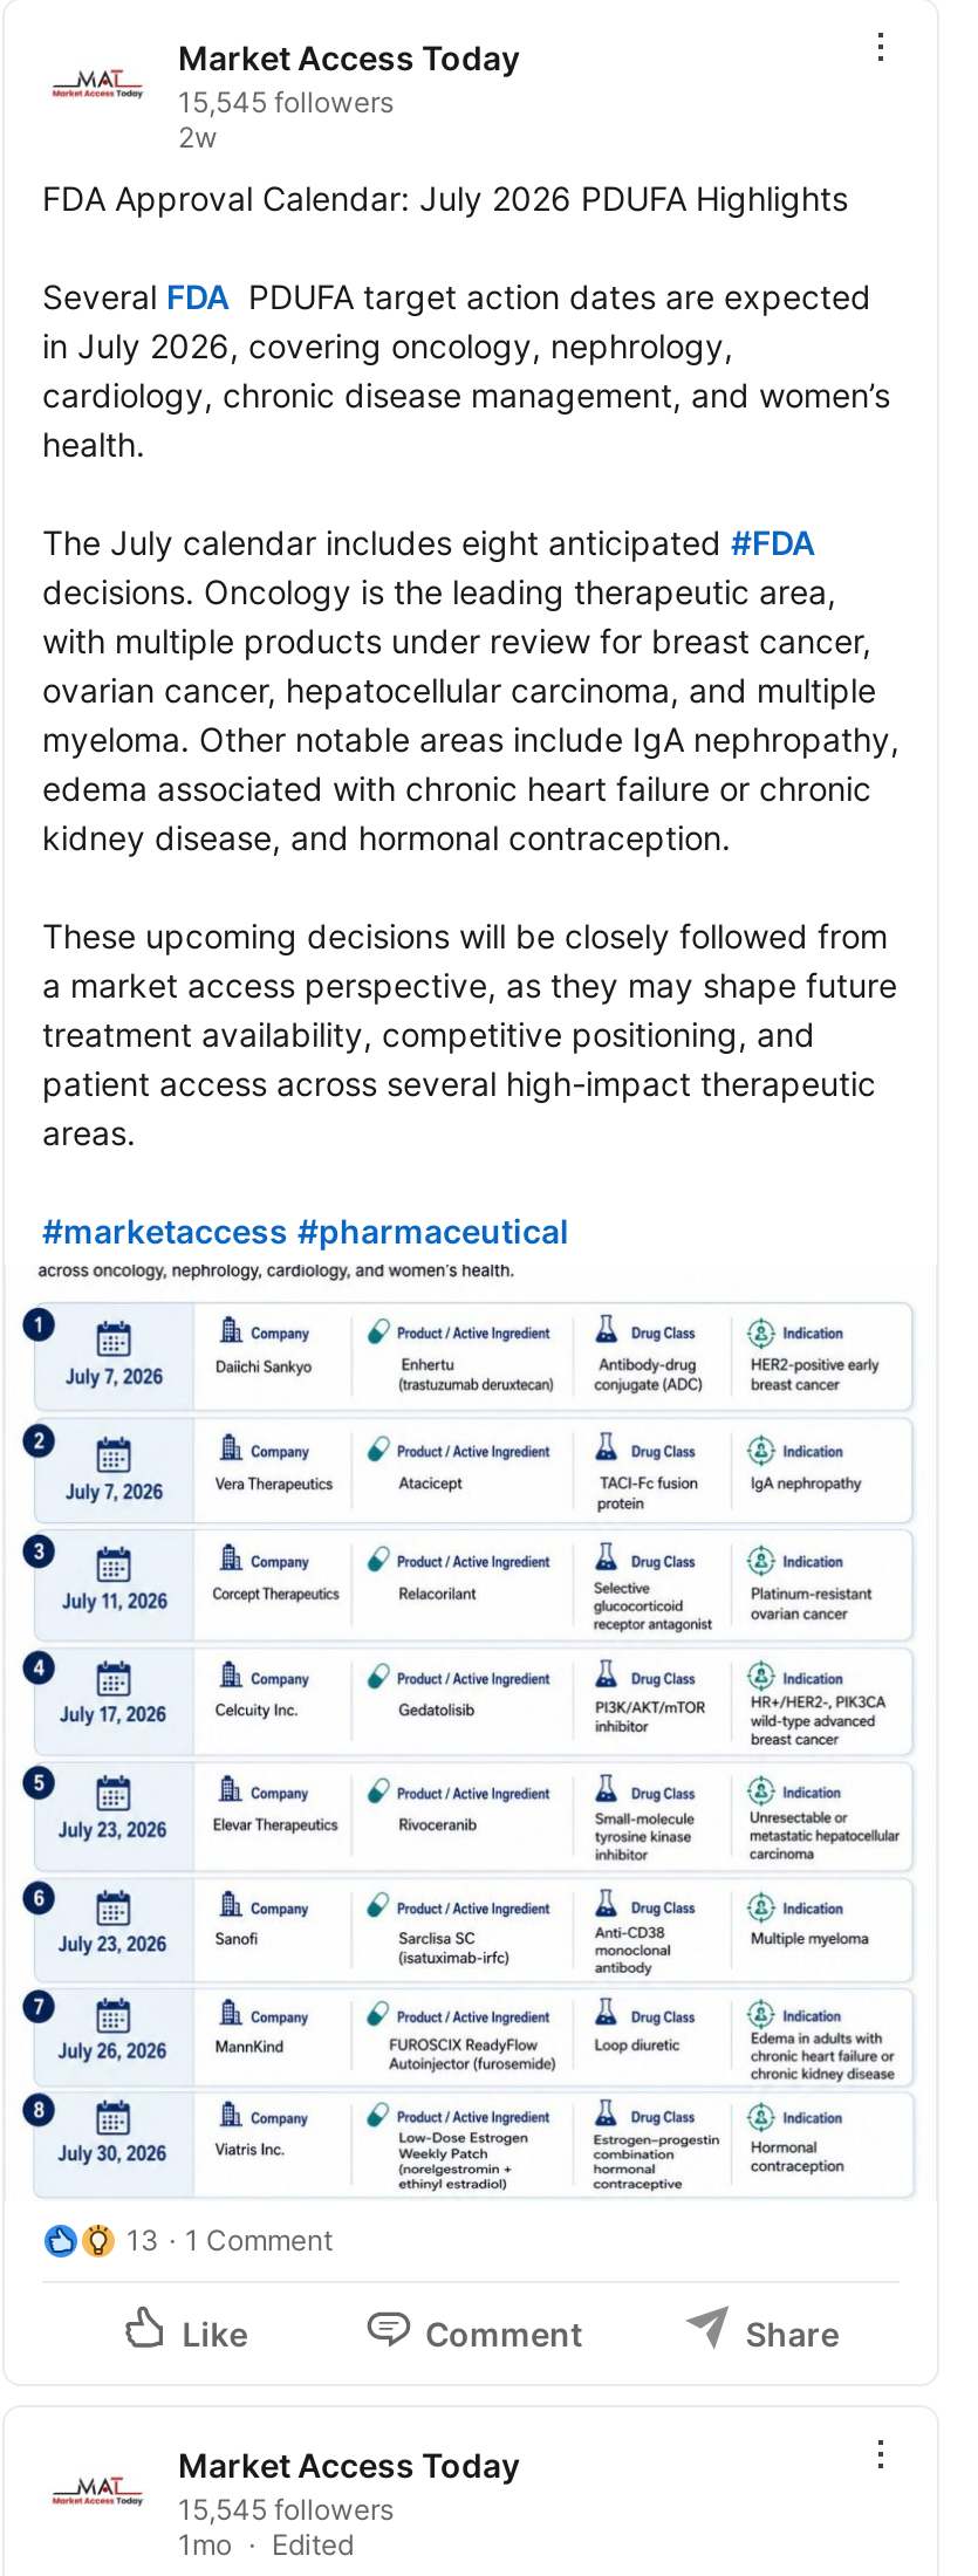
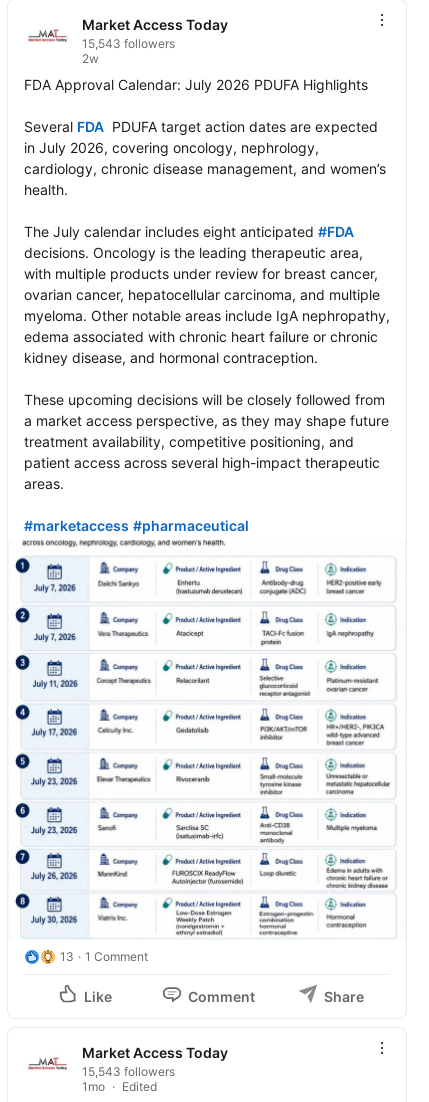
- 15,545 followers
+ 15,543 followers

- 15,545 followers
+ 15,543 followers
